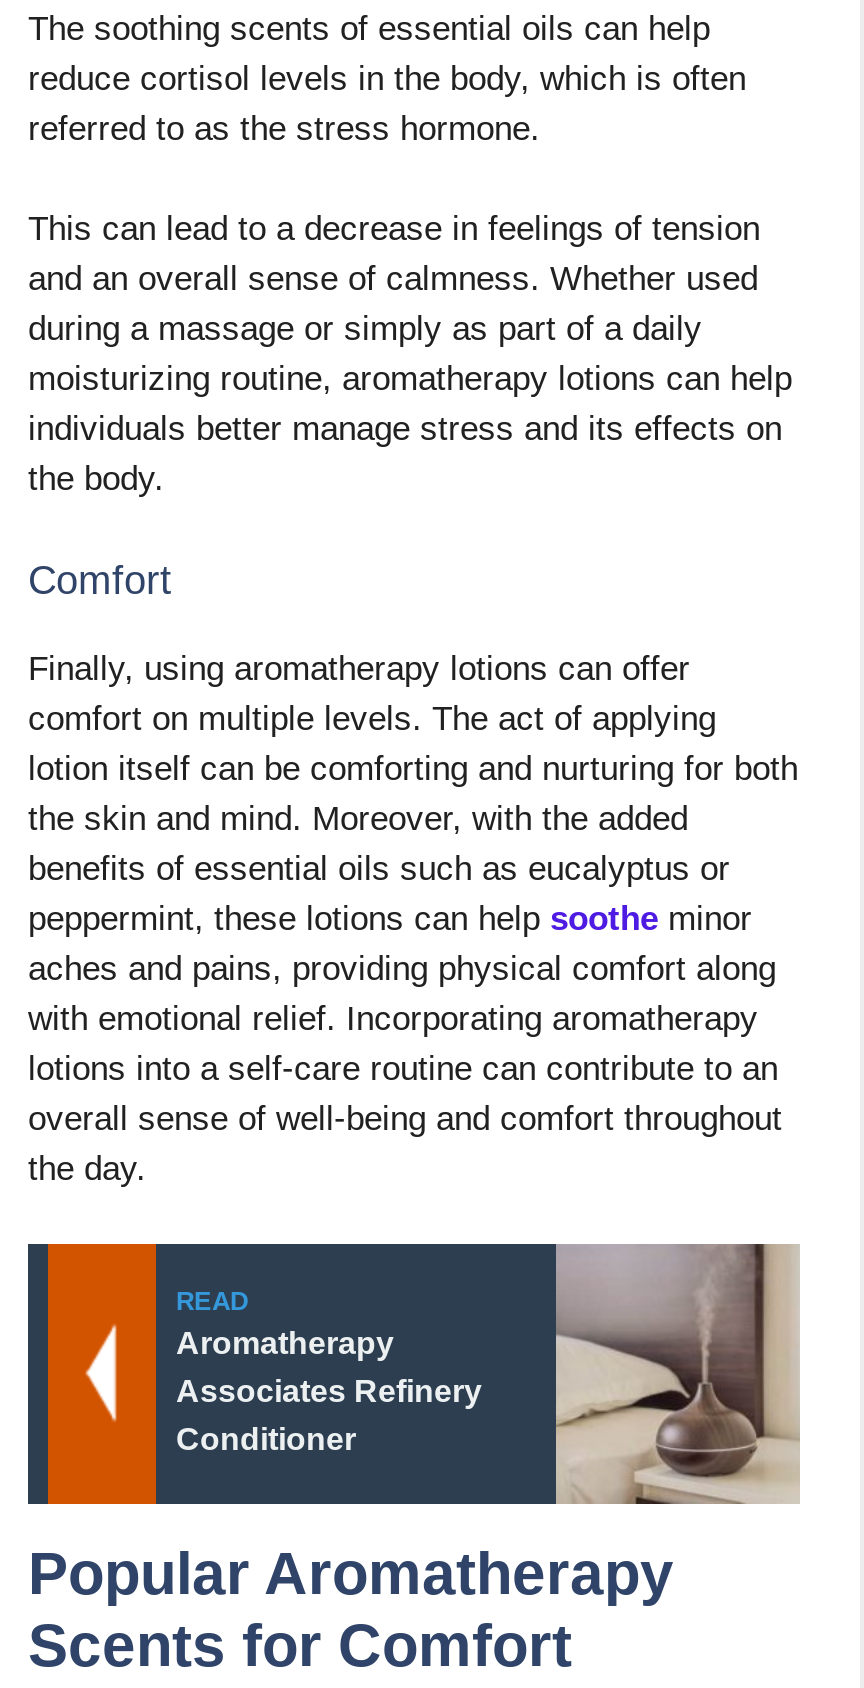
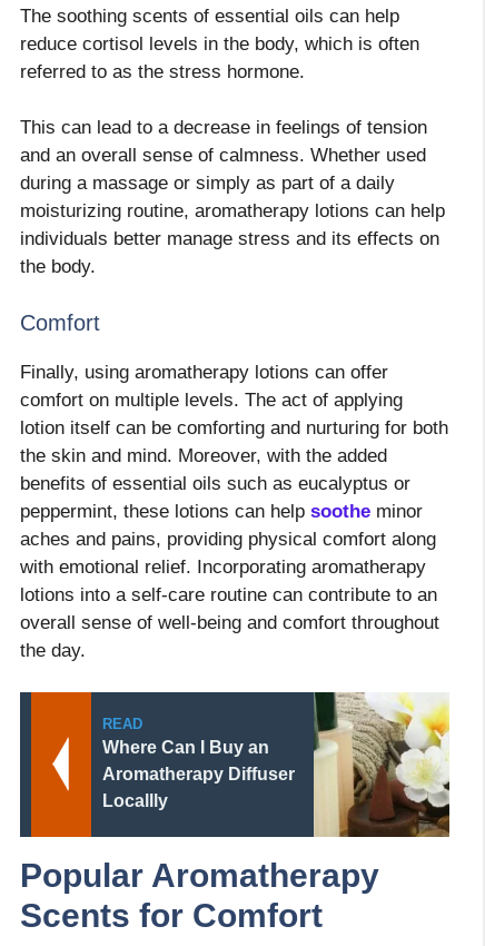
- [image]
- Aromatherapy
- Associates Refinery
- Conditioner
+ [image]
+ Where Can I Buy an
+ Aromatherapy Diffuser
+ Locallly
